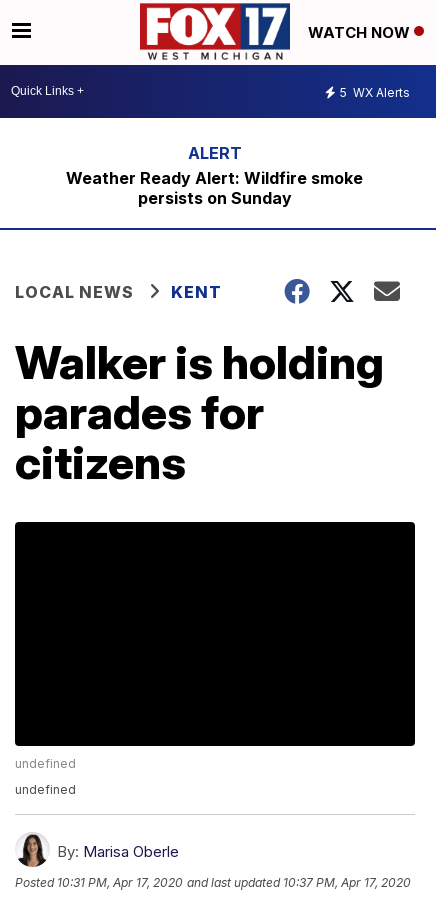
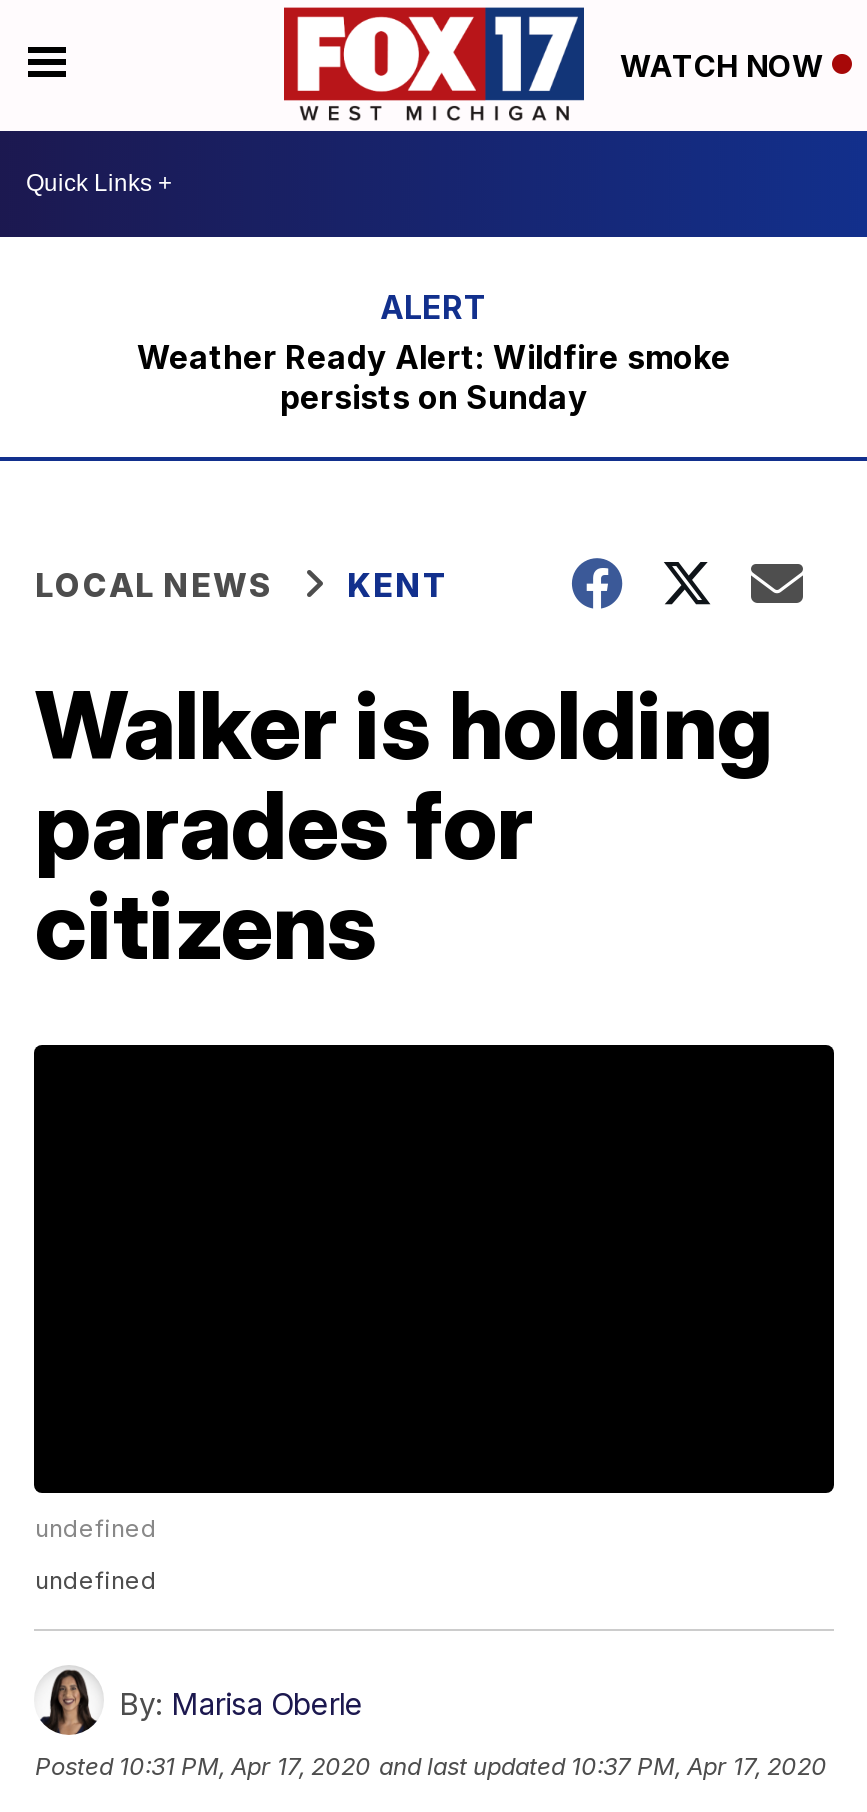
- 5 WX Alerts
